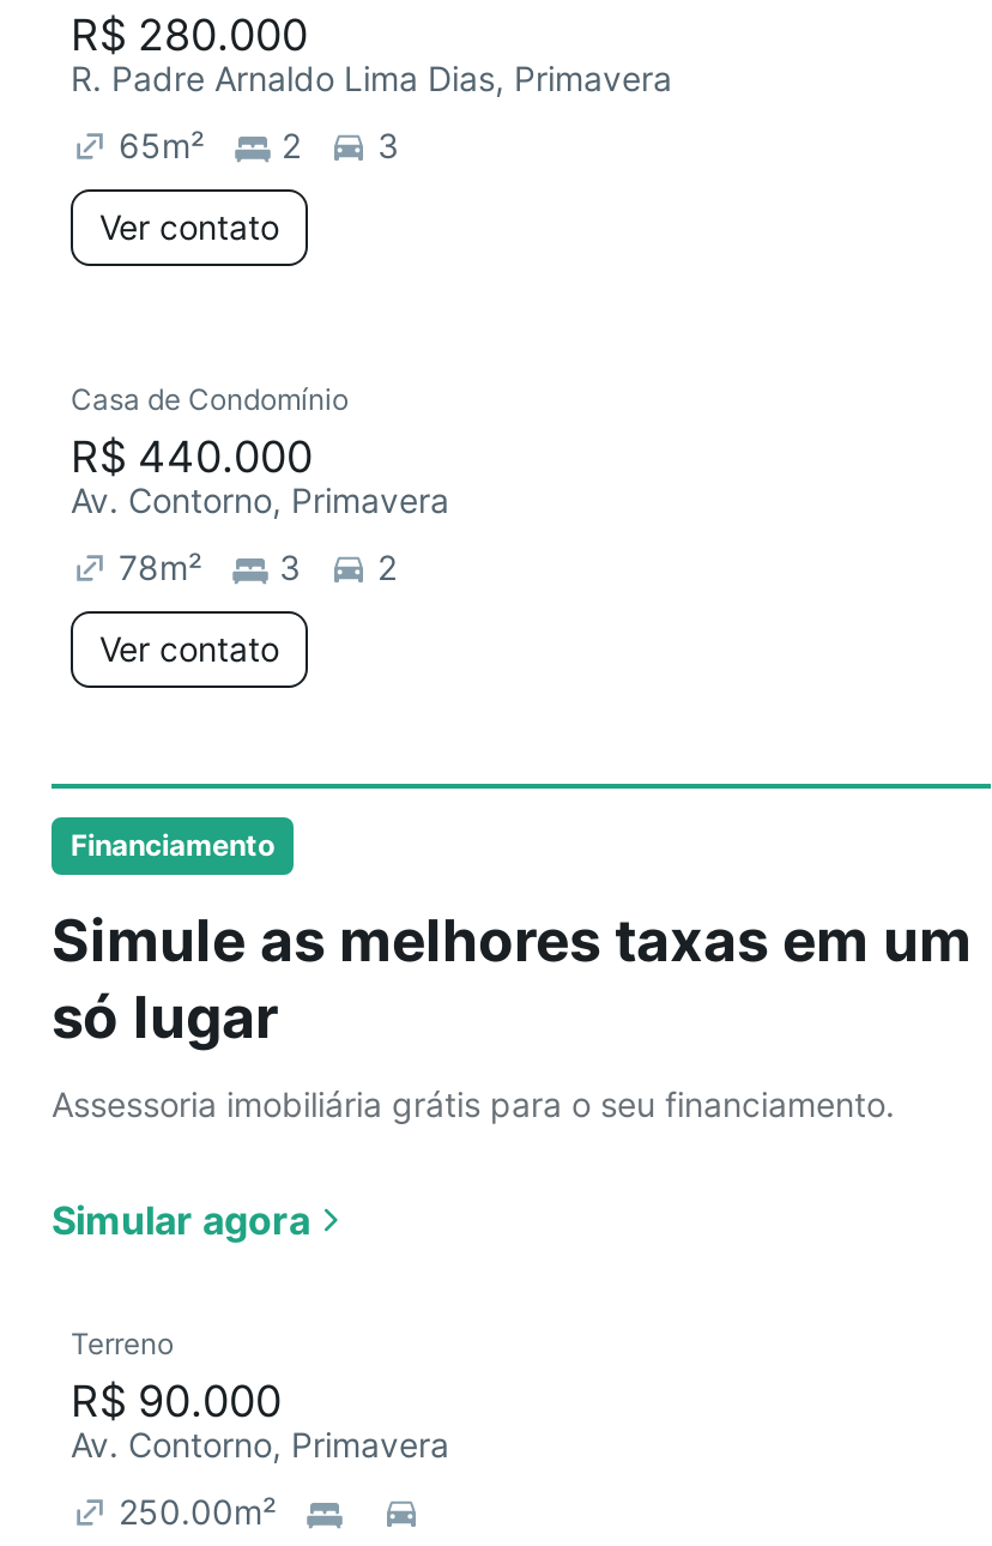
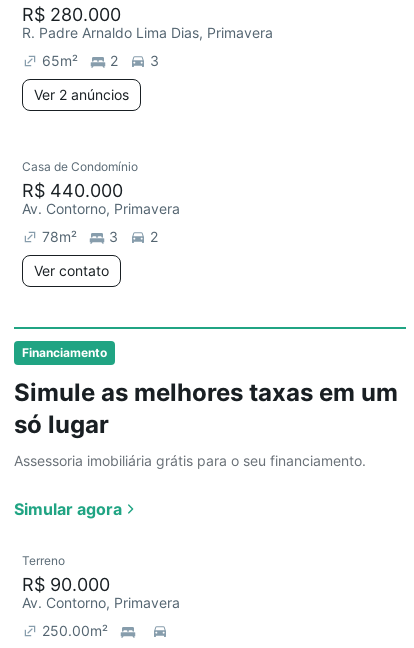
- Ver contato
+ Ver 2 anúncios
